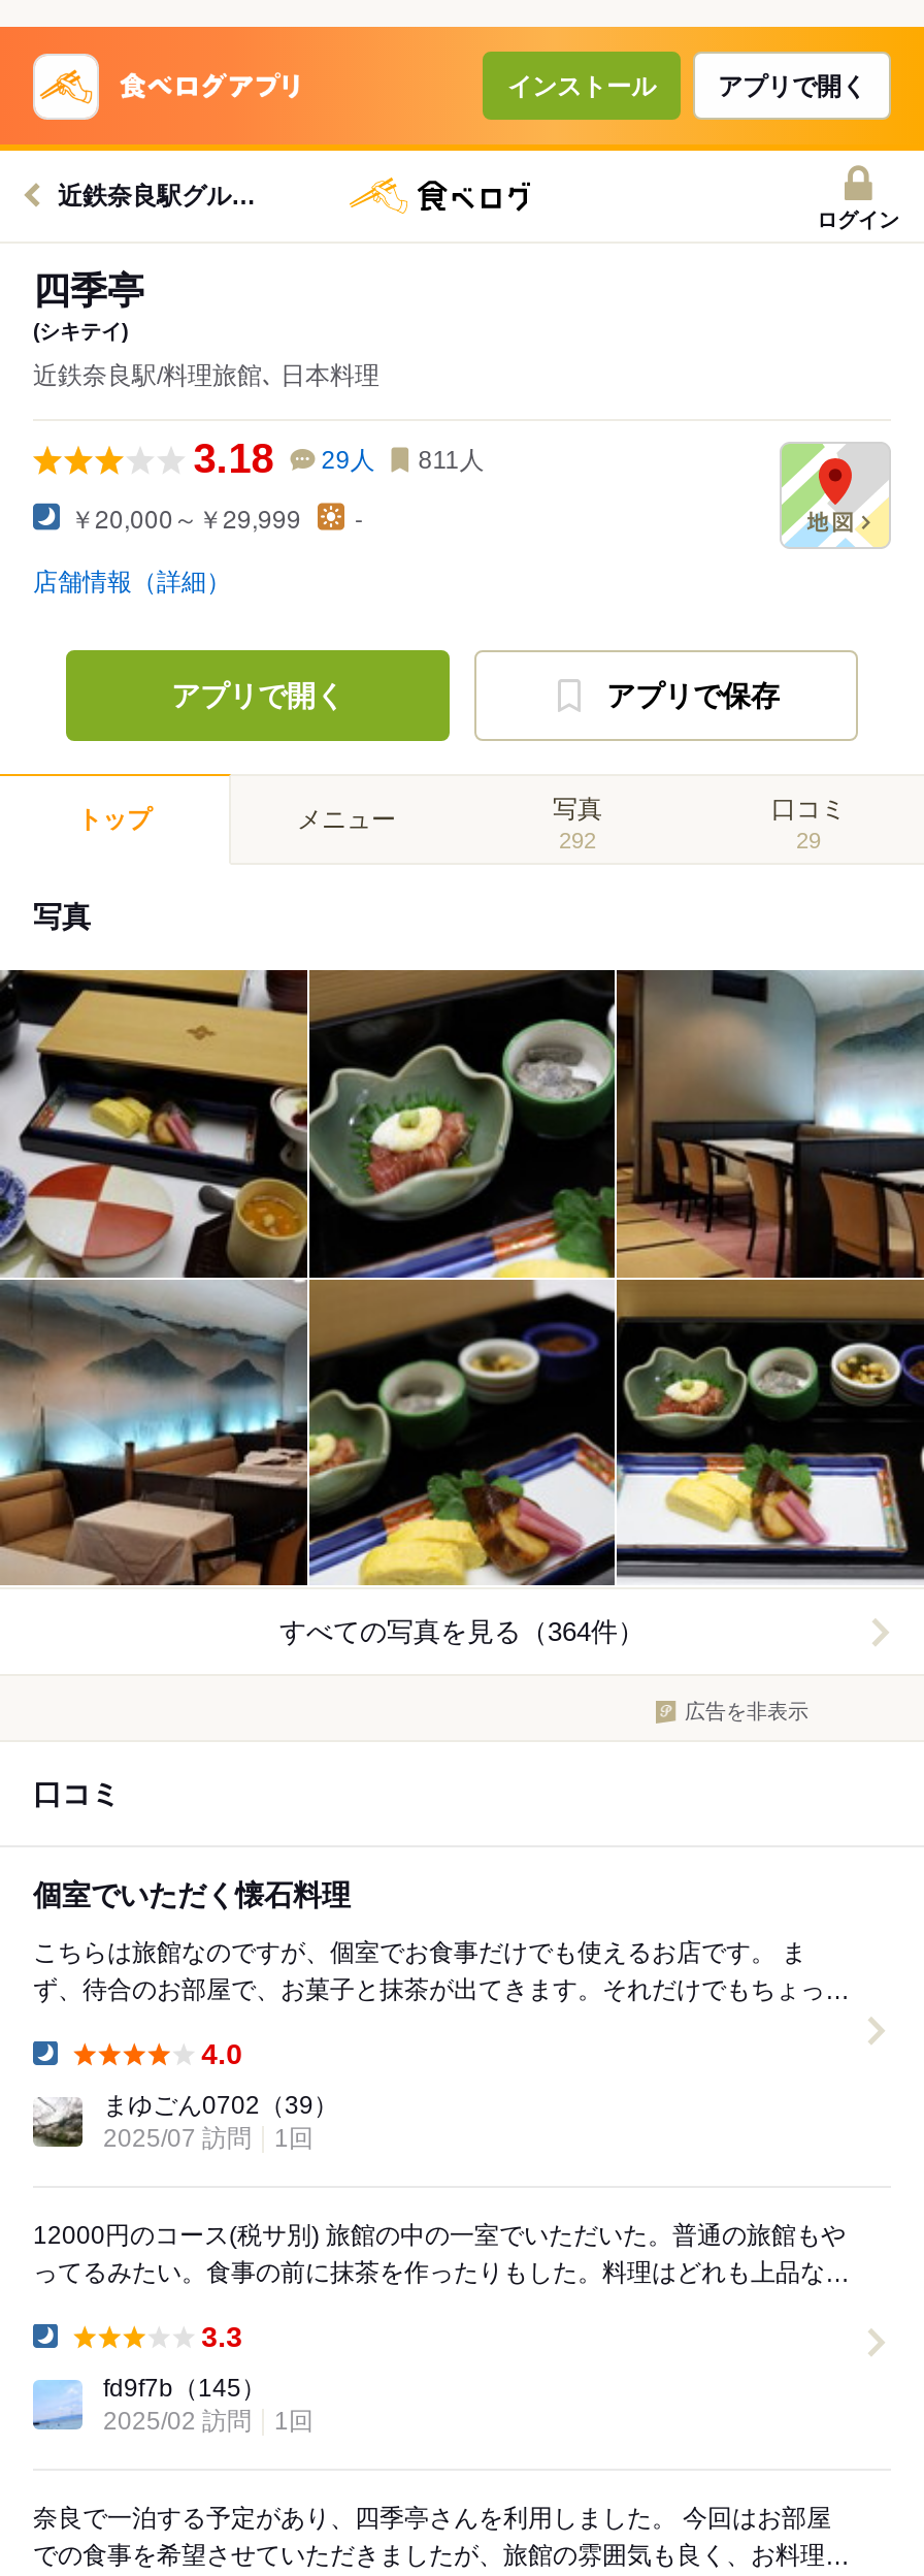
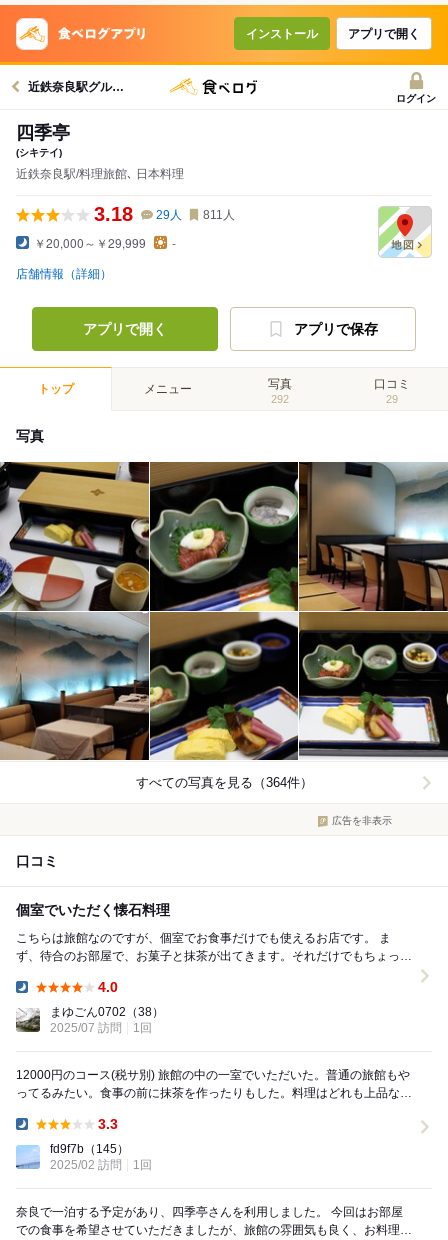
- まゆごん0702（39）
+ まゆごん0702（38）
